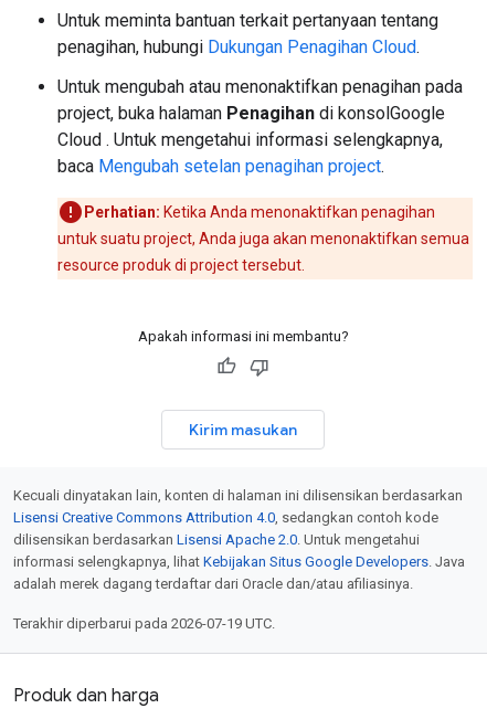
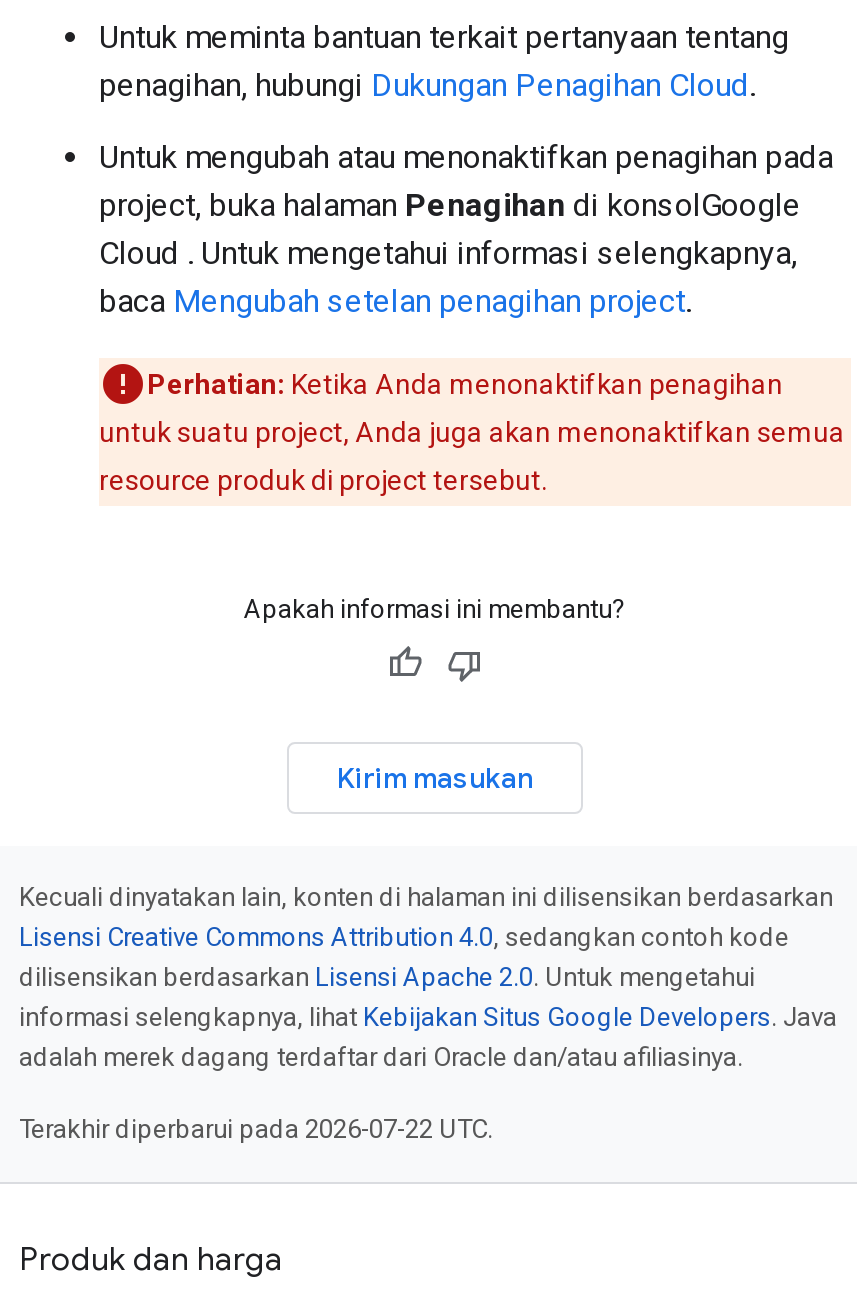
- Terakhir diperbarui pada 2026-07-19 UTC.
+ Terakhir diperbarui pada 2026-07-22 UTC.
